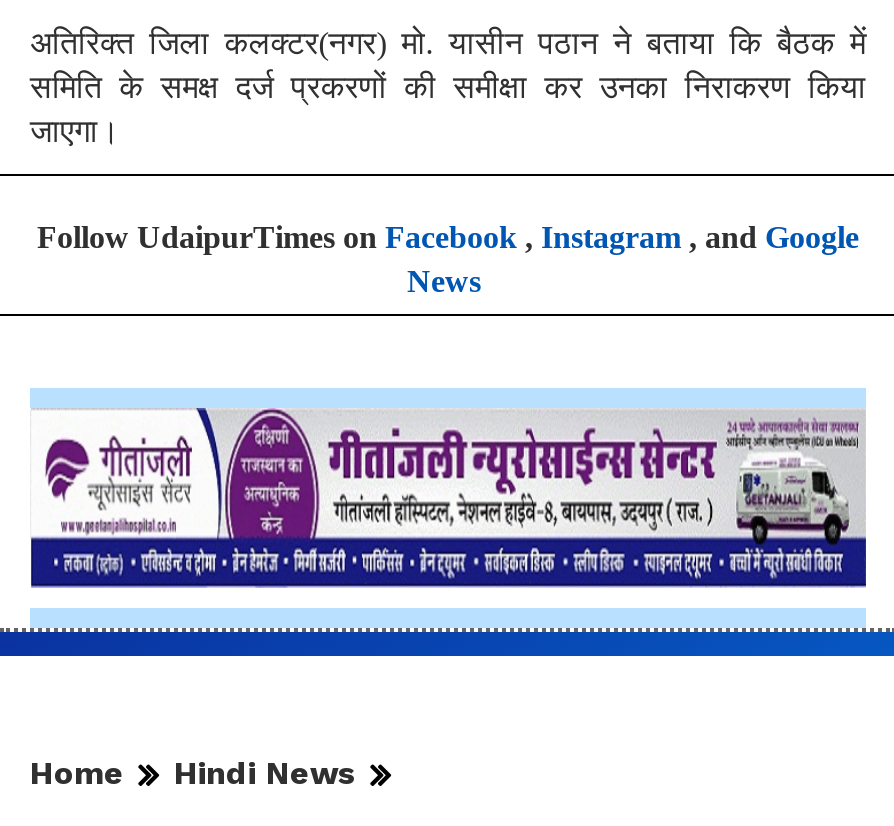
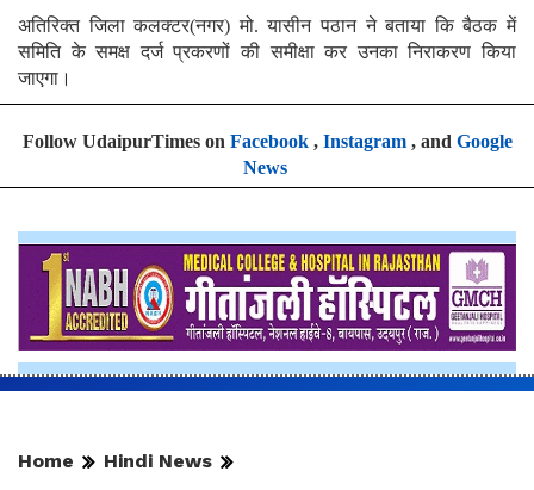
- [image]
+ [image]
